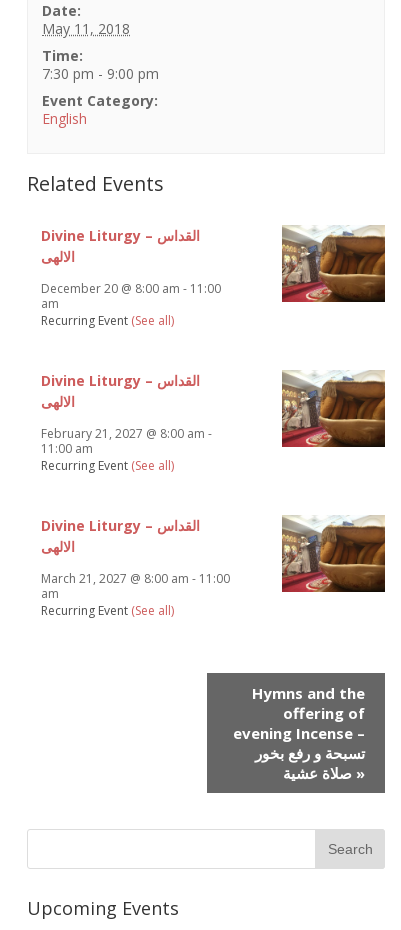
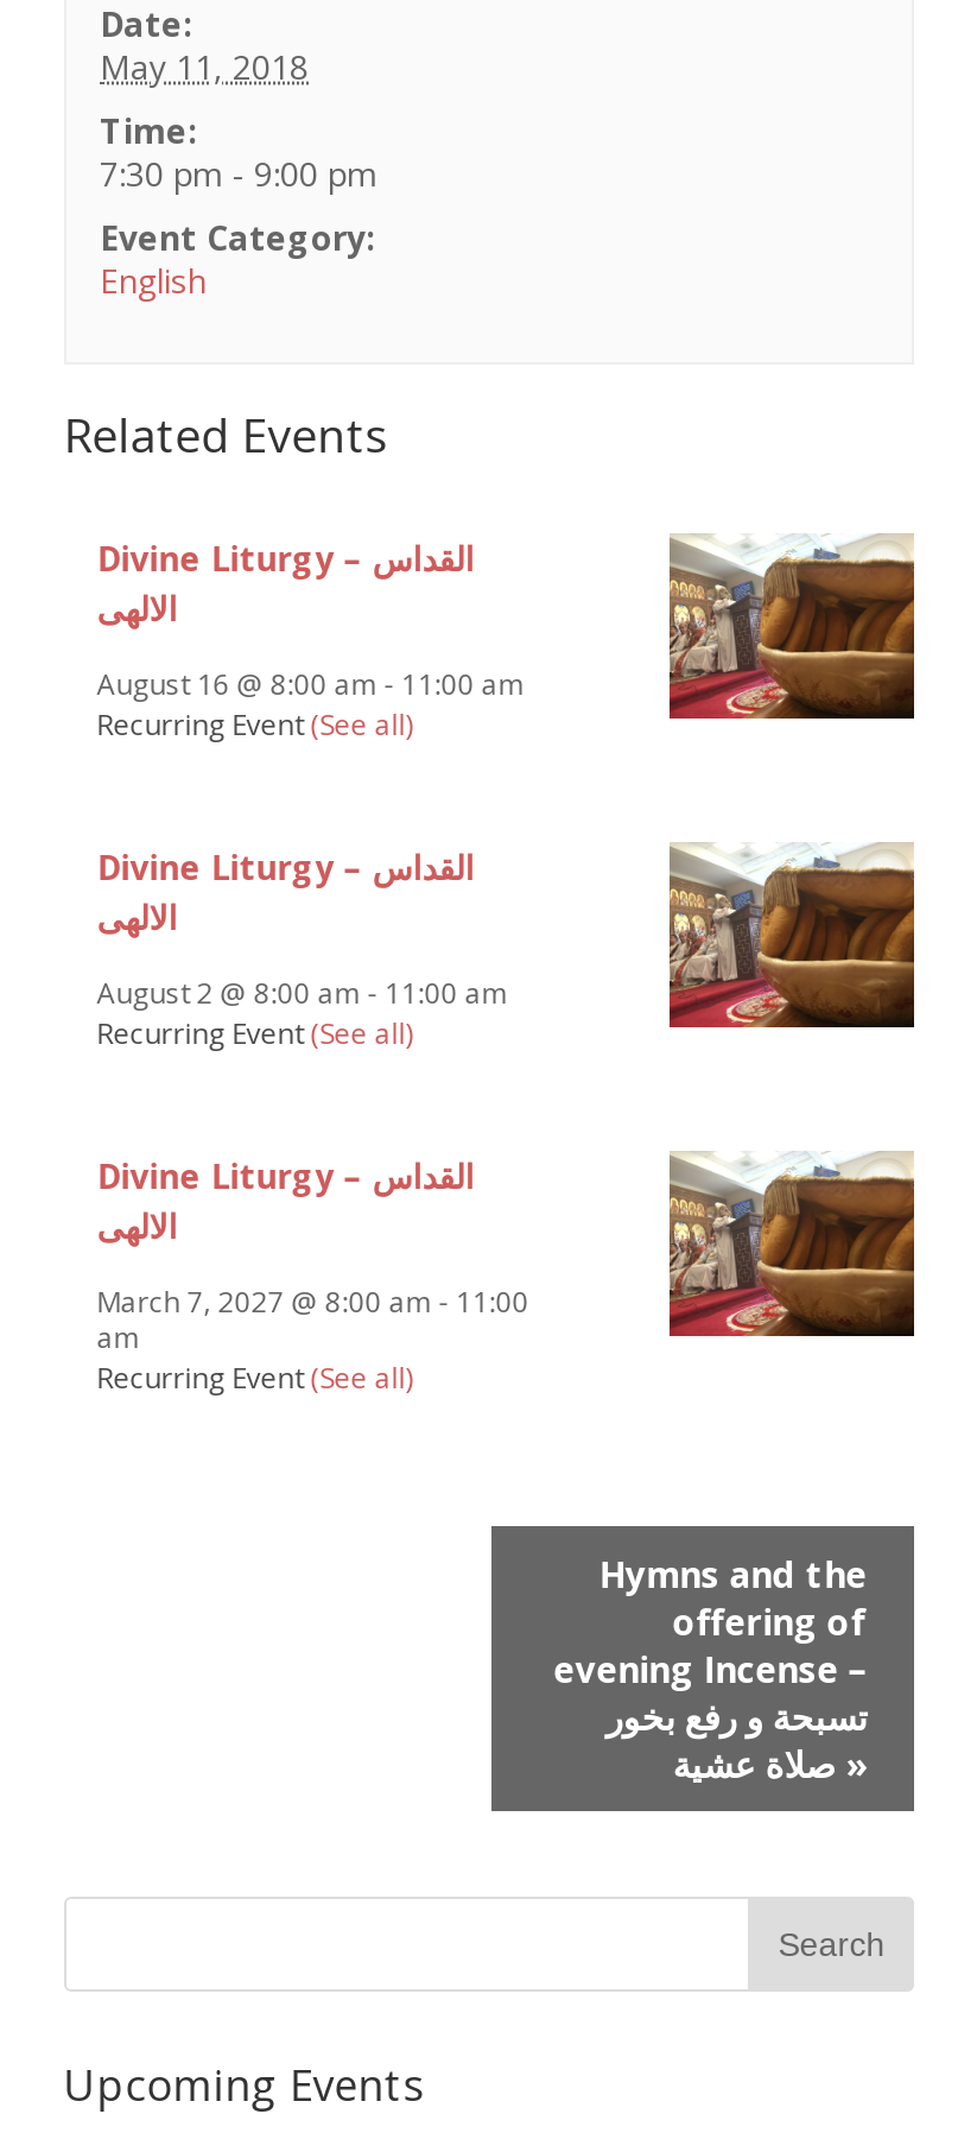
- December 20 @ 8:00 am - 11:00
- am
+ August 16 @ 8:00 am - 11:00 am

- February 21, 2027 @ 8:00 am -
- 11:00 am
+ August 2 @ 8:00 am - 11:00 am

- March 21, 2027 @ 8:00 am - 11:00
+ March 7, 2027 @ 8:00 am - 11:00
